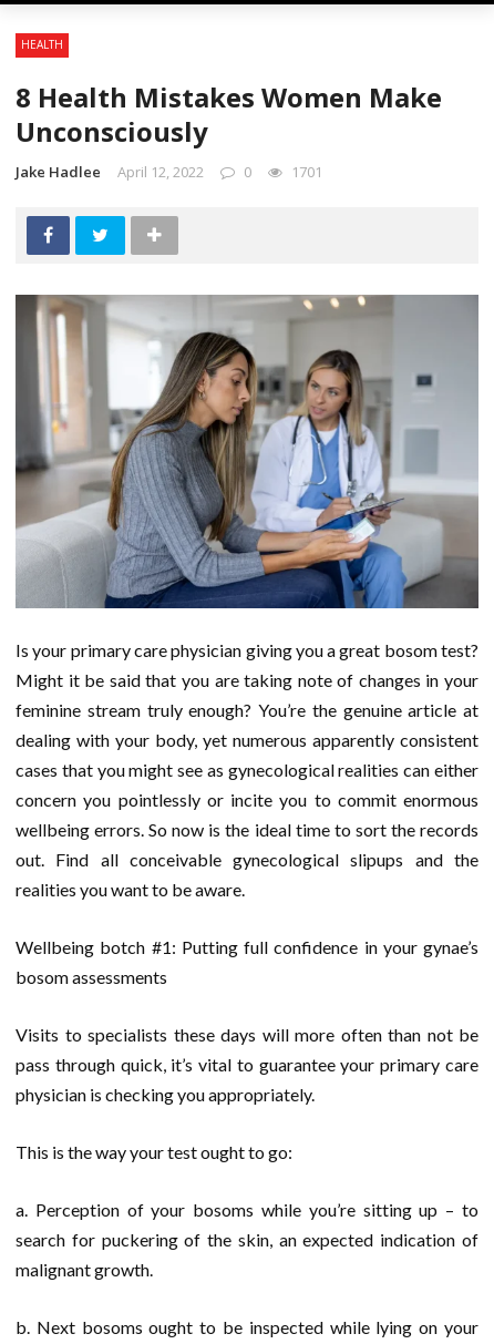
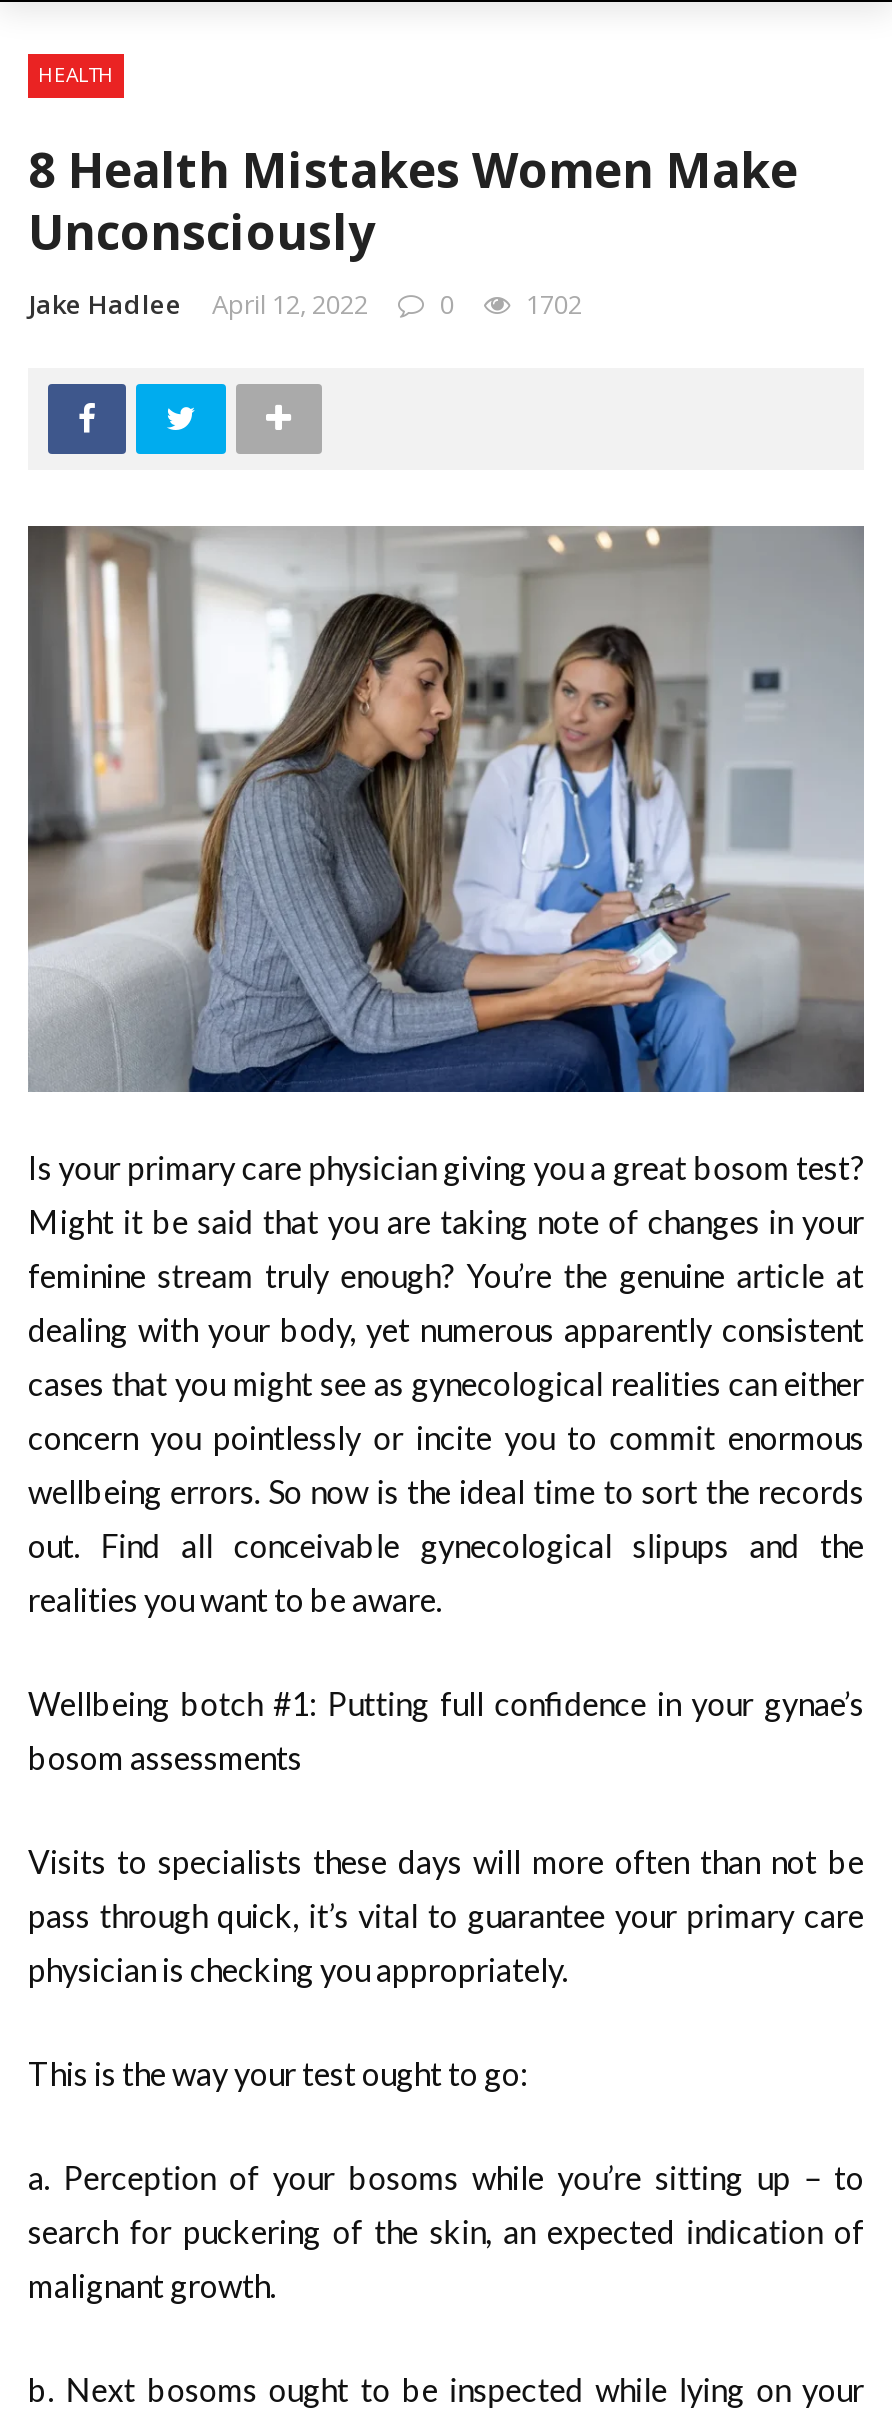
- Jake Hadlee April 12, 2022 0 1701
+ Jake Hadlee April 12, 2022 0 1702
